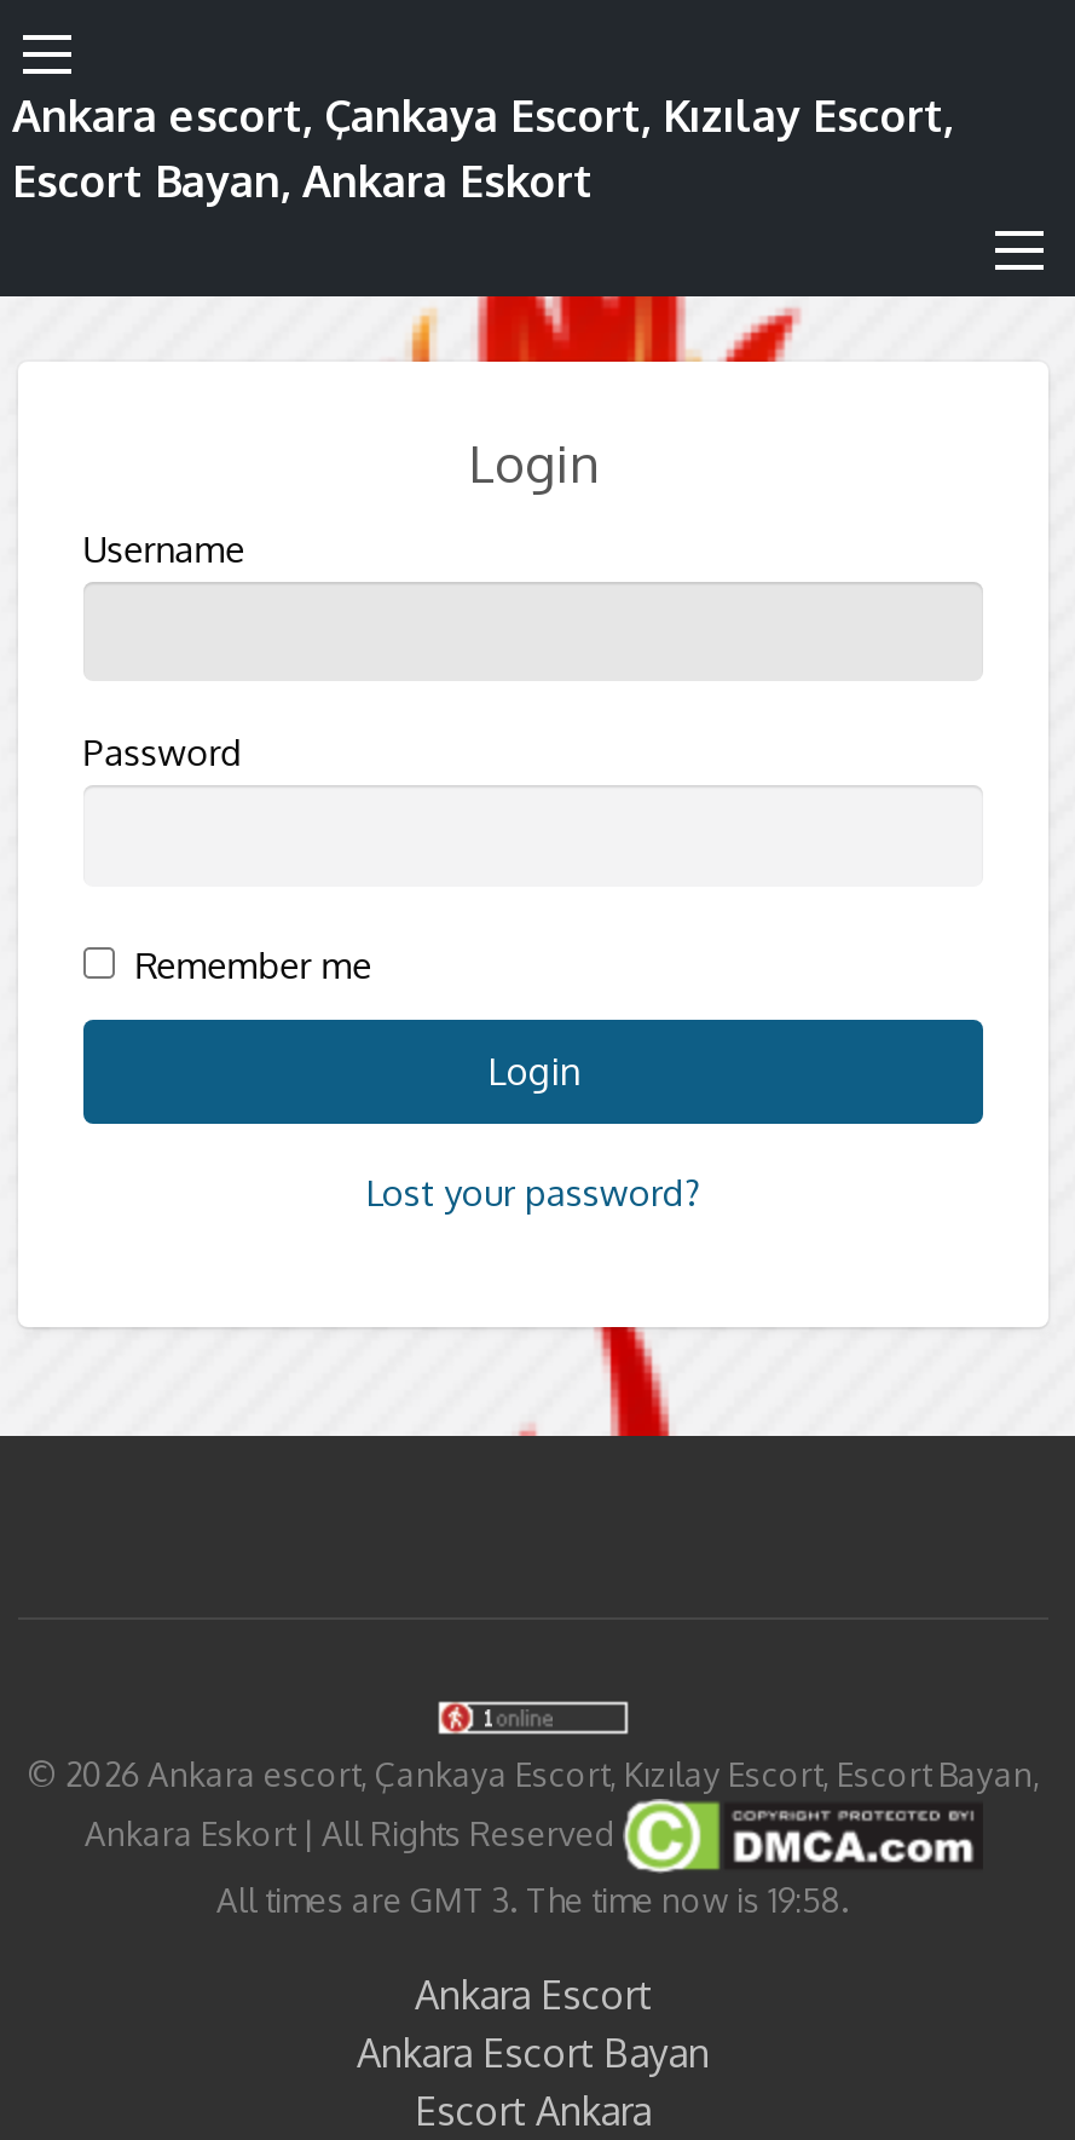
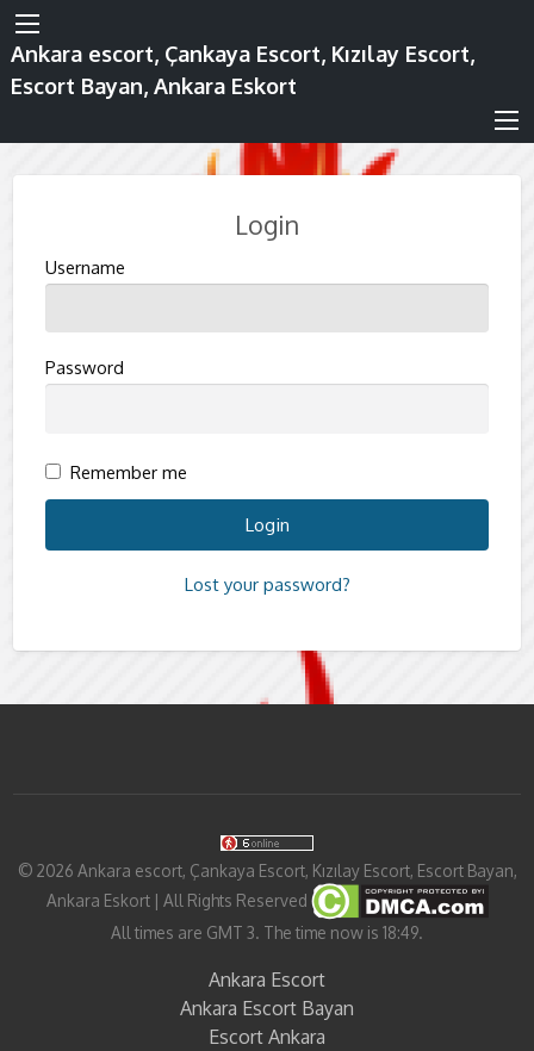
- All times are GMT 3. The time now is 19:58.
+ All times are GMT 3. The time now is 18:49.
